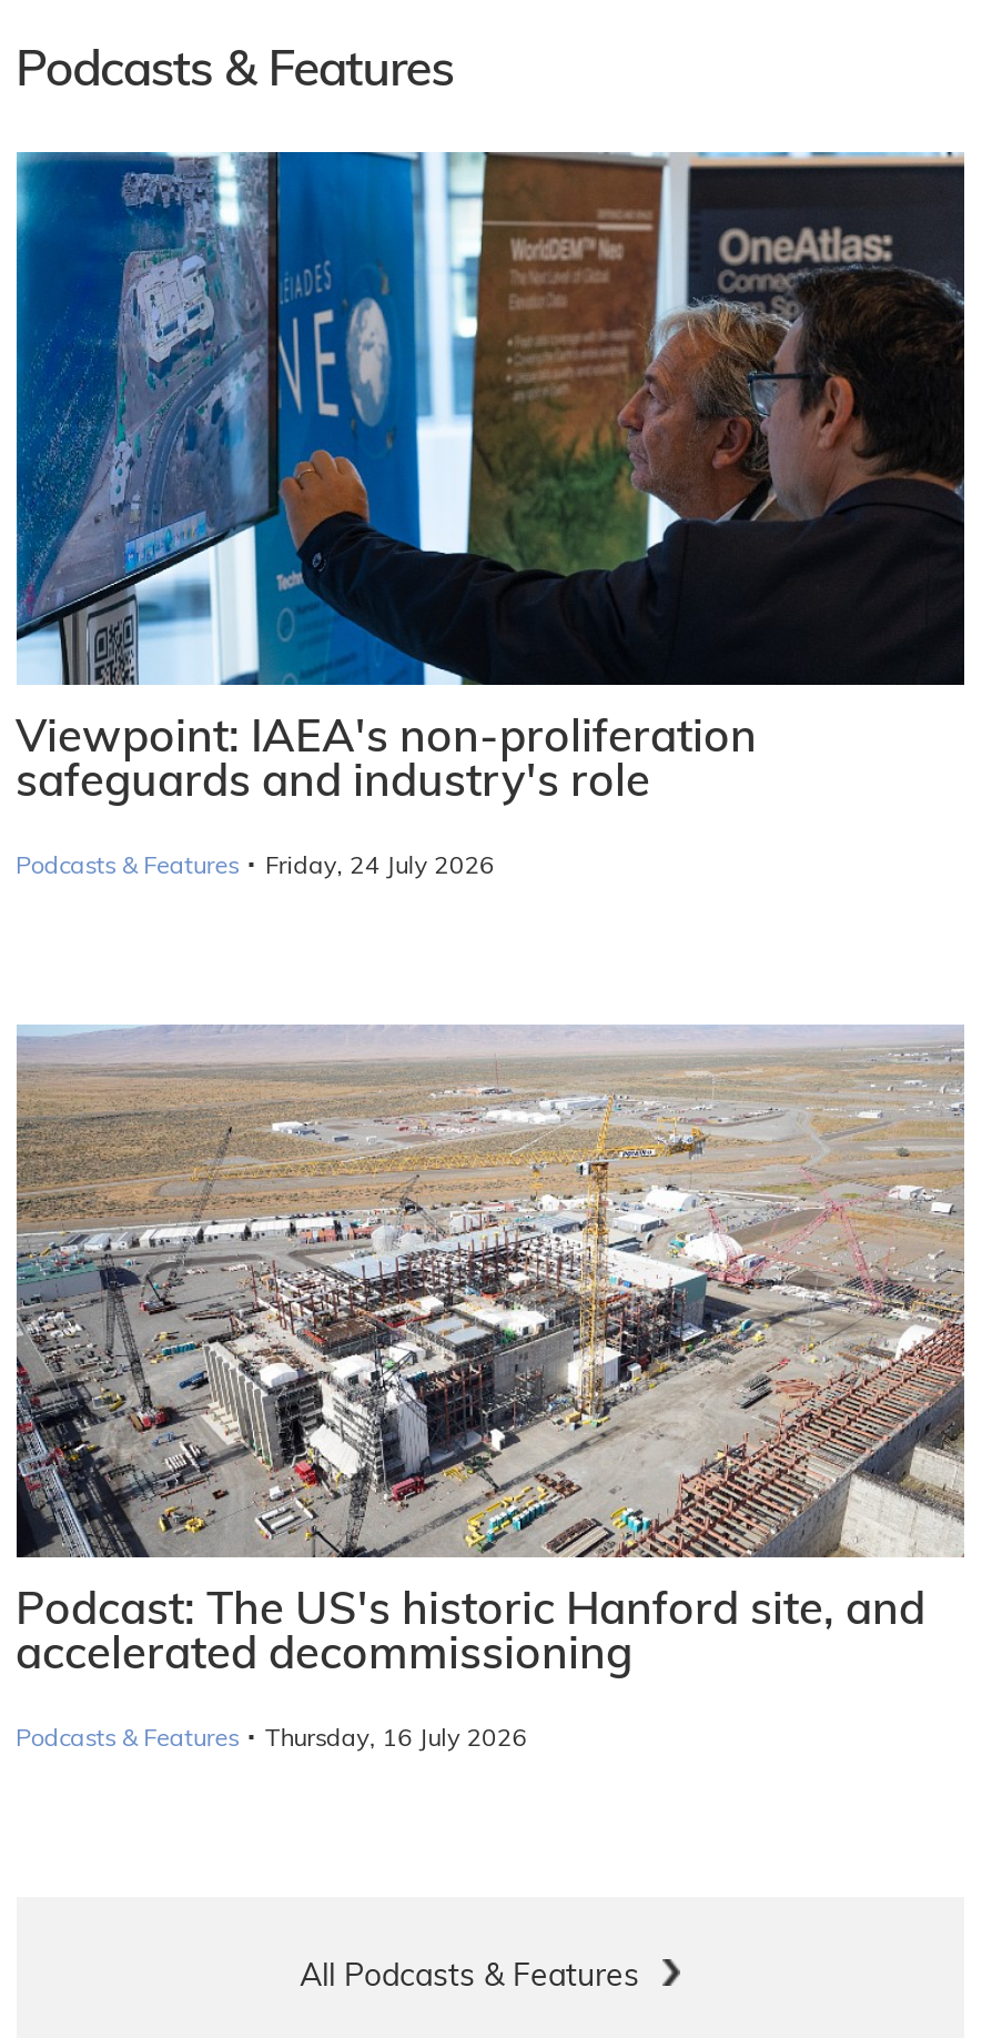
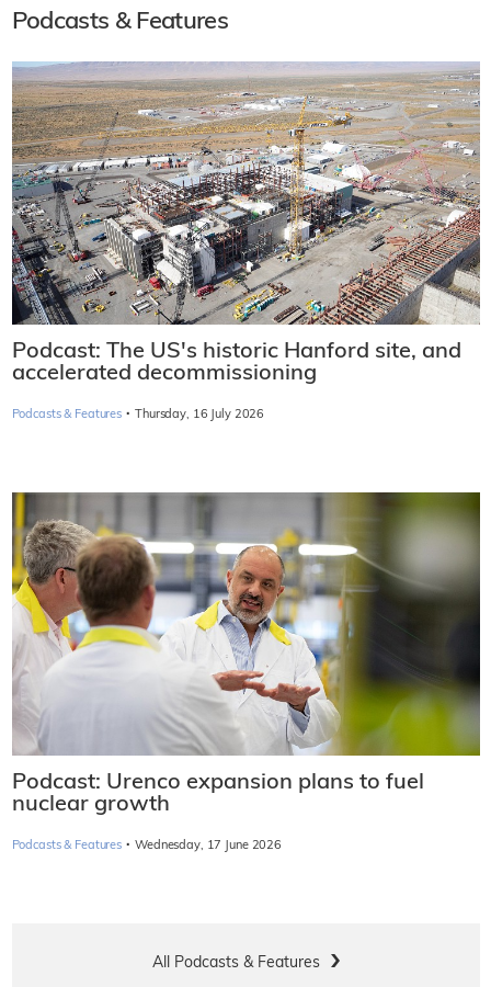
- [image]
- Viewpoint: IAEA's non-proliferation
- safeguards and industry's role
- Podcasts & Features · Friday, 24 July 2026

moved up: [image] | Podcast: The US's historic Hanford site, and | accelerated decommissioning | Podcasts & Features · Thursday, 16 July 2026

+ [image]
+ Podcast: Urenco expansion plans to fuel
+ nuclear growth
+ Podcasts & Features · Wednesday, 17 June 2026
